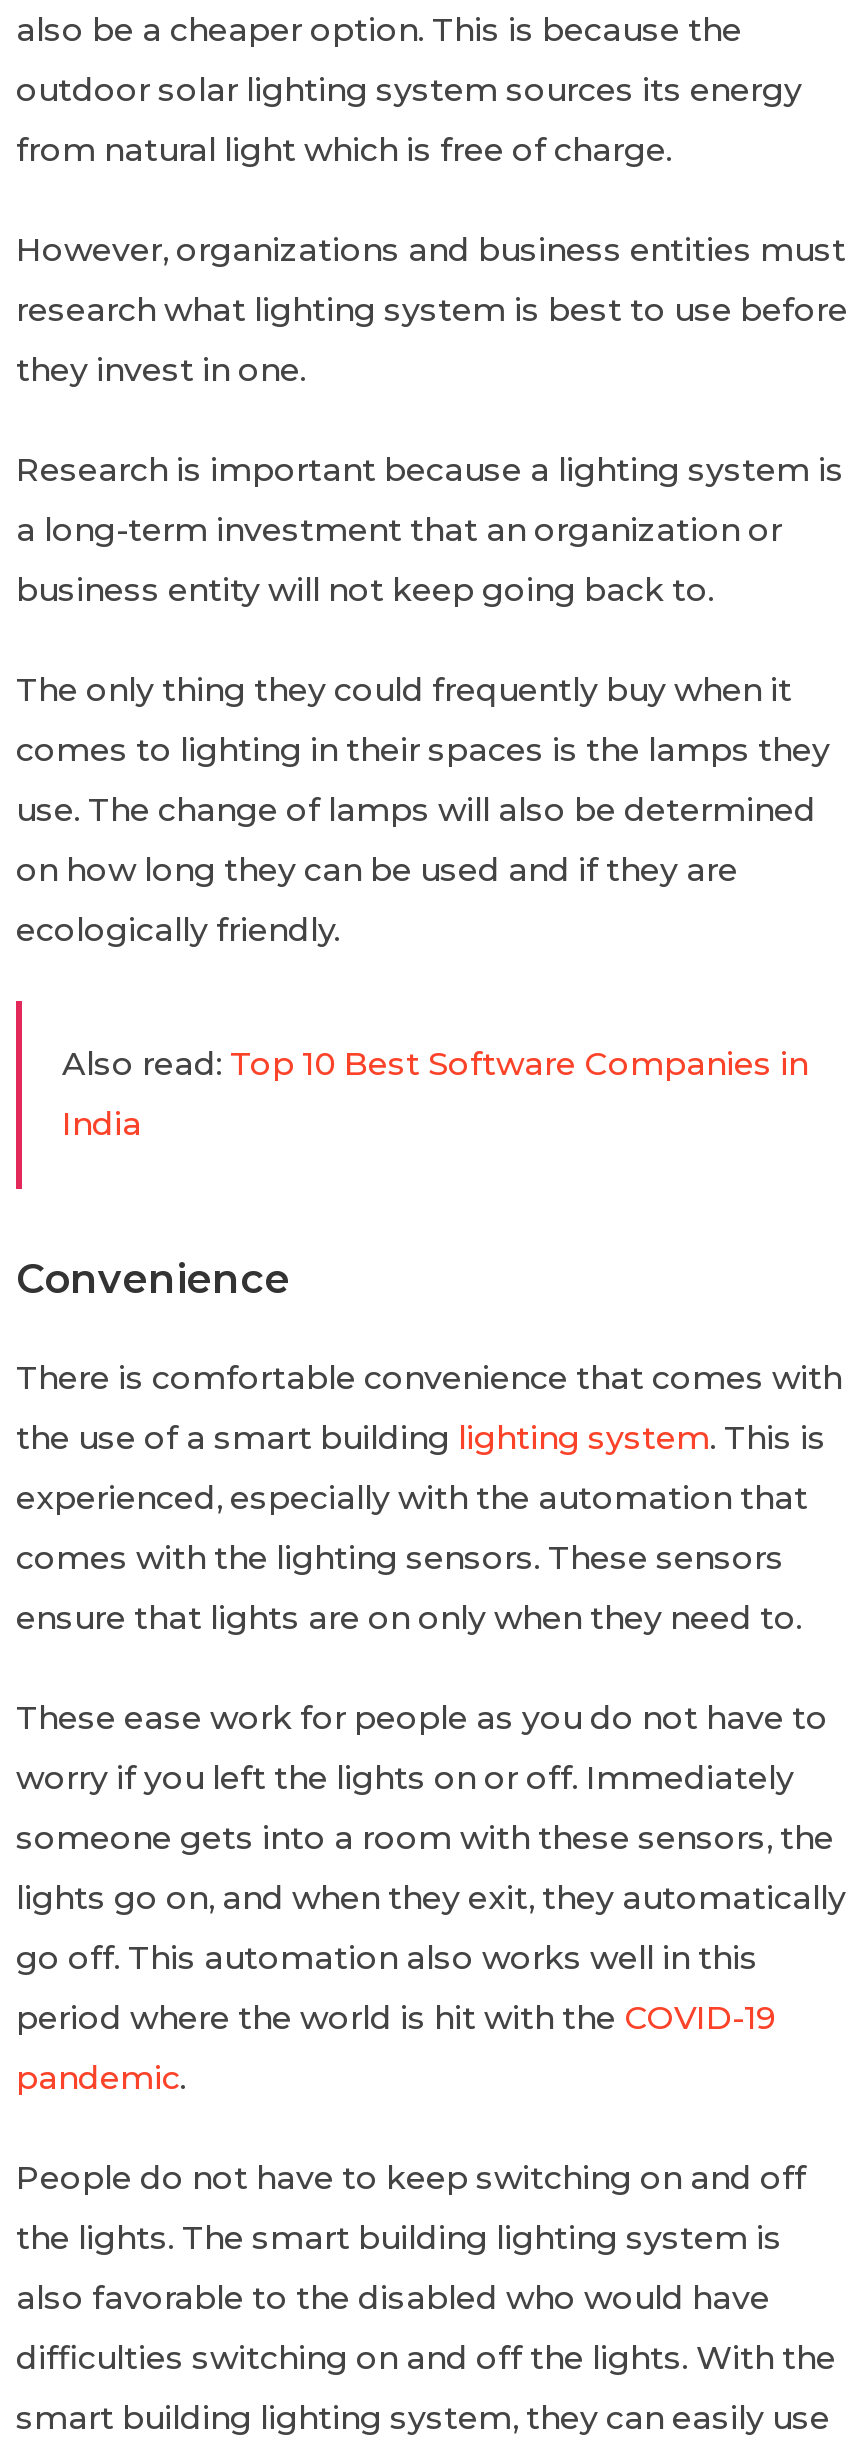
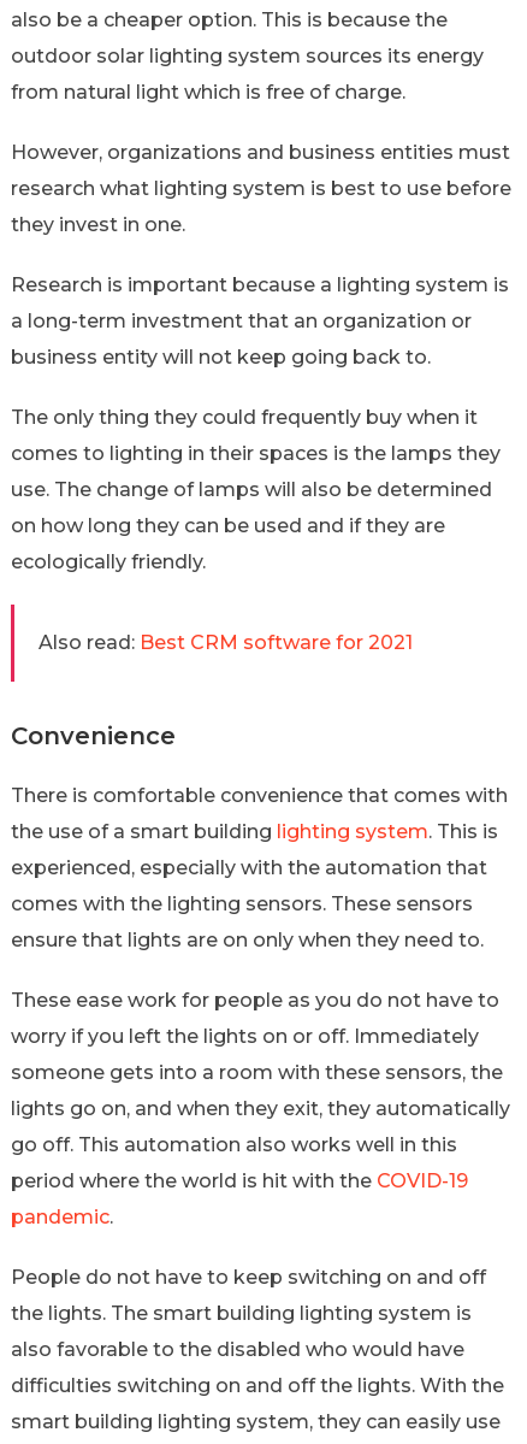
- Also read: Top 10 Best Software Companies in
- India
+ Also read: Best CRM software for 2021
